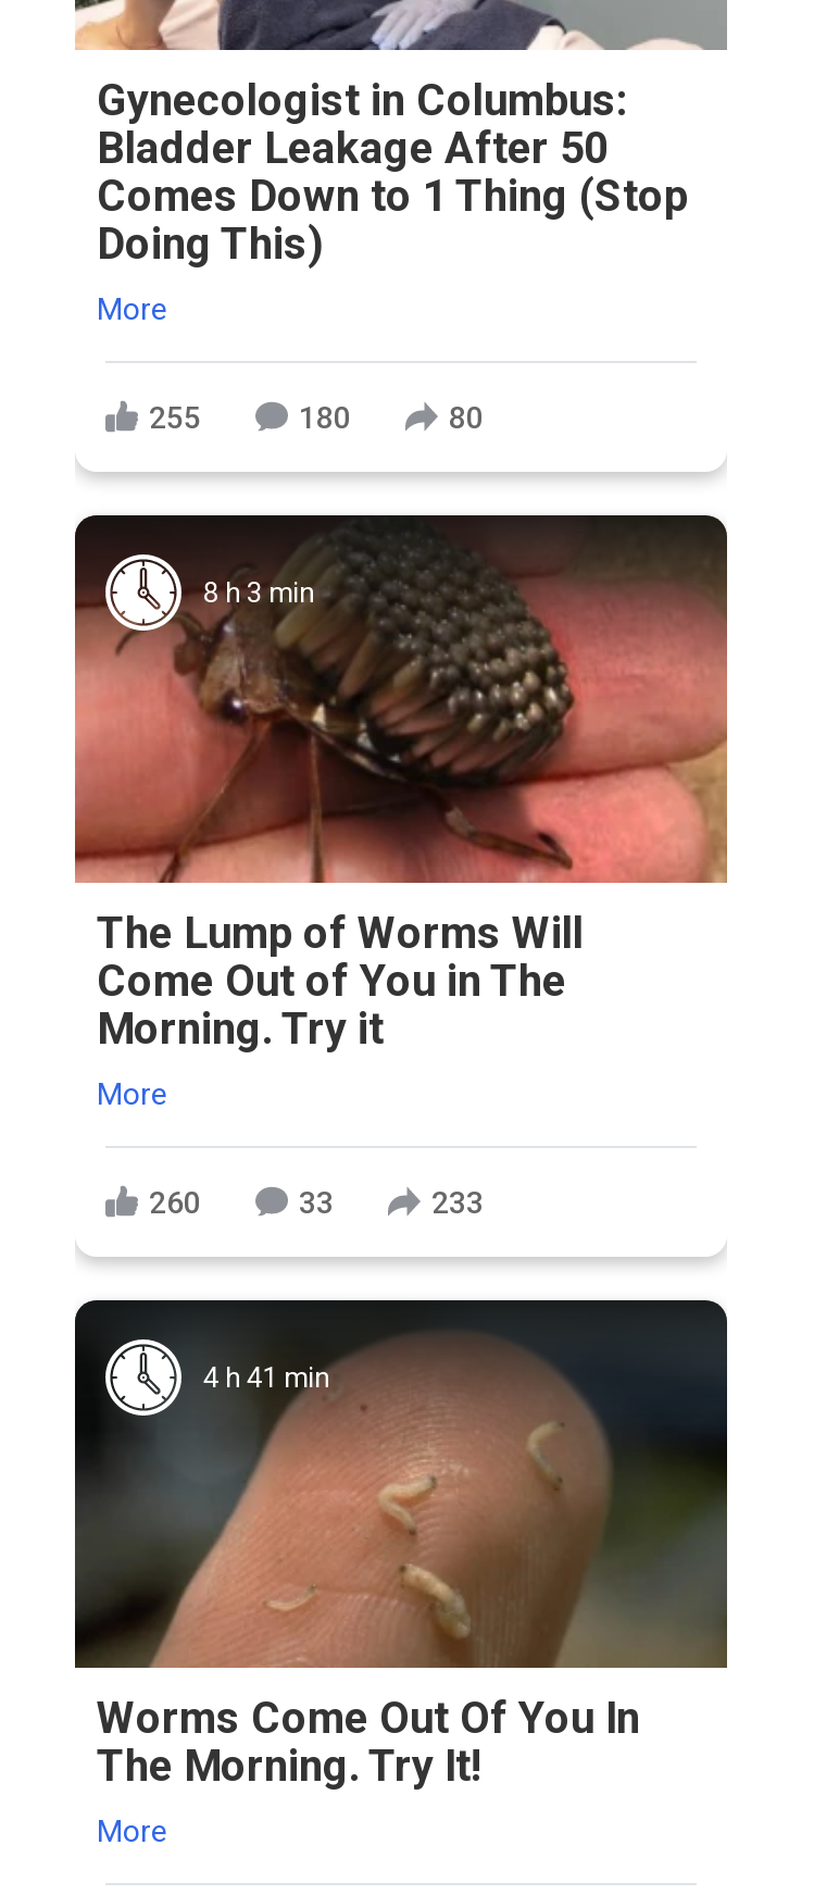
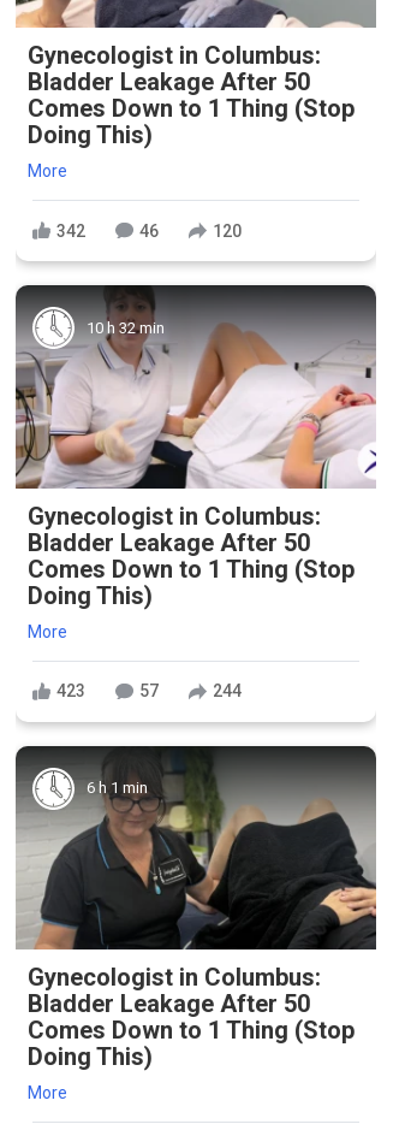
- 255
- 180
- 80
+ 342
+ 46
+ 120

- [image]
- 8 h 3 min
+ [image]
+ 10 h 32 min

- The Lump of Worms Will
- Come Out of You in The
- Morning. Try it
+ Gynecologist in Columbus:
+ Bladder Leakage After 50
+ Comes Down to 1 Thing (Stop
+ Doing This)

- 260
- 33
- 233
+ 423
+ 57
+ 244

- [image]
- 4 h 41 min
+ [image]
+ 6 h 1 min

- Worms Come Out Of You In
- The Morning. Try It!
+ Gynecologist in Columbus:
+ Bladder Leakage After 50
+ Comes Down to 1 Thing (Stop
+ Doing This)
